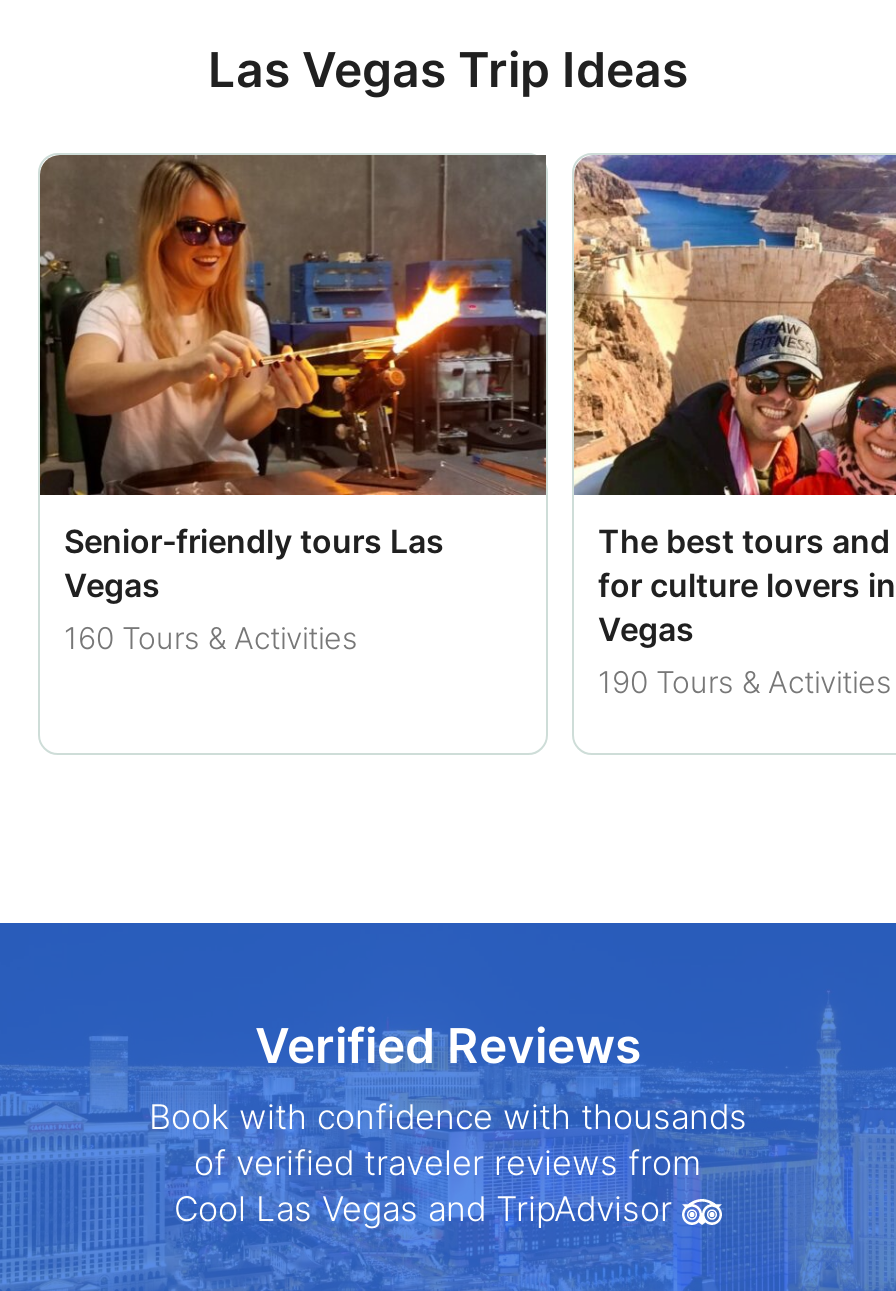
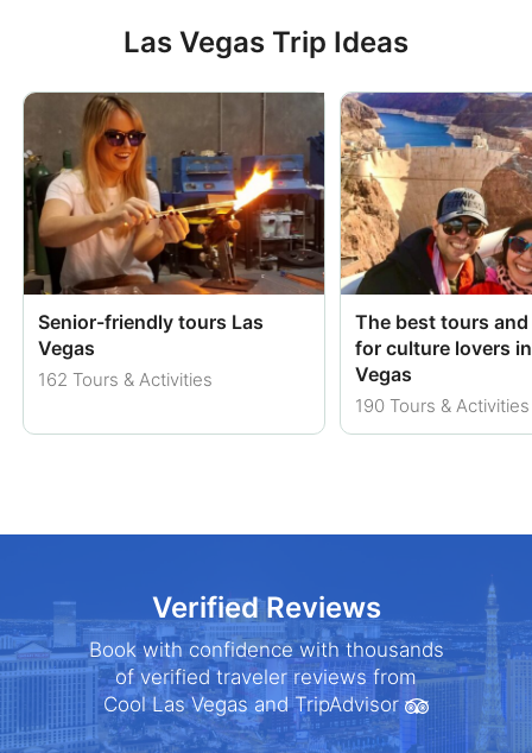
- 160 Tours & Activities
+ 162 Tours & Activities
